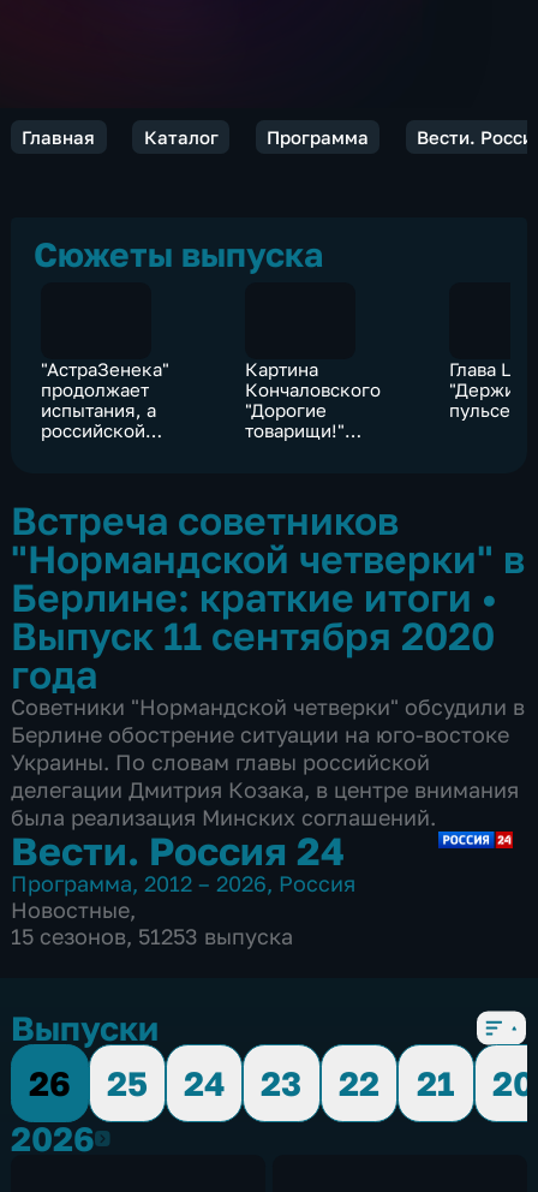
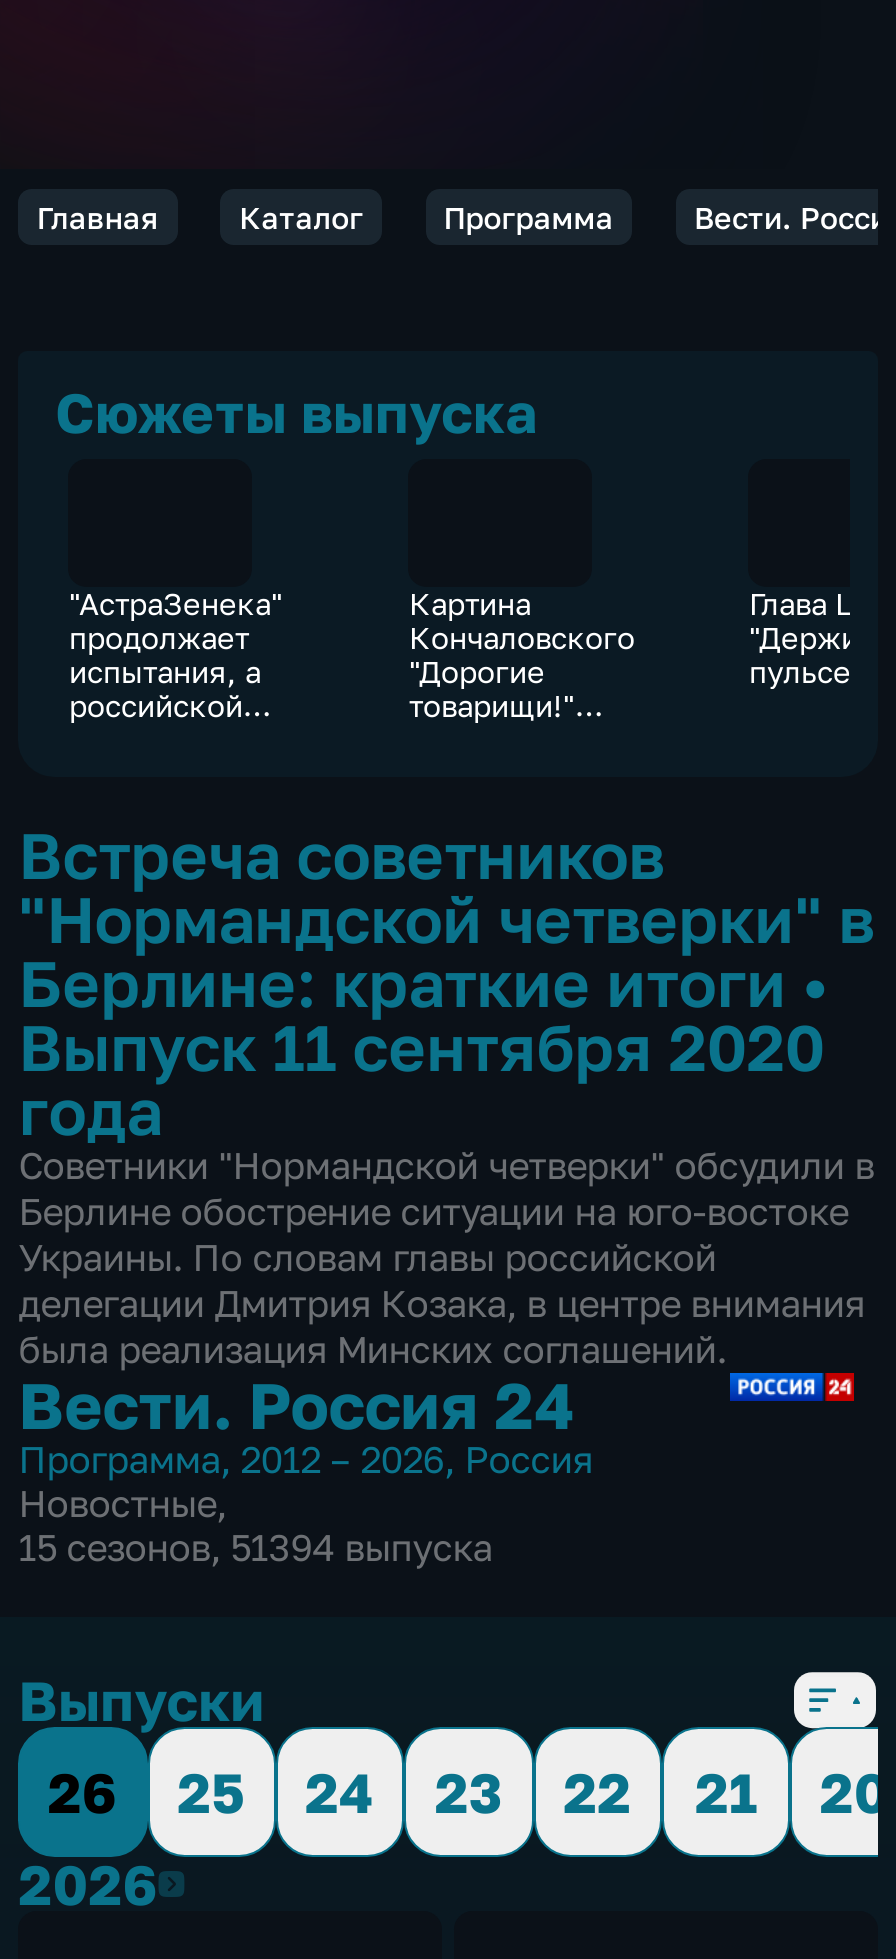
- 15 сезонов, 51253 выпуска
+ 15 сезонов, 51394 выпуска
